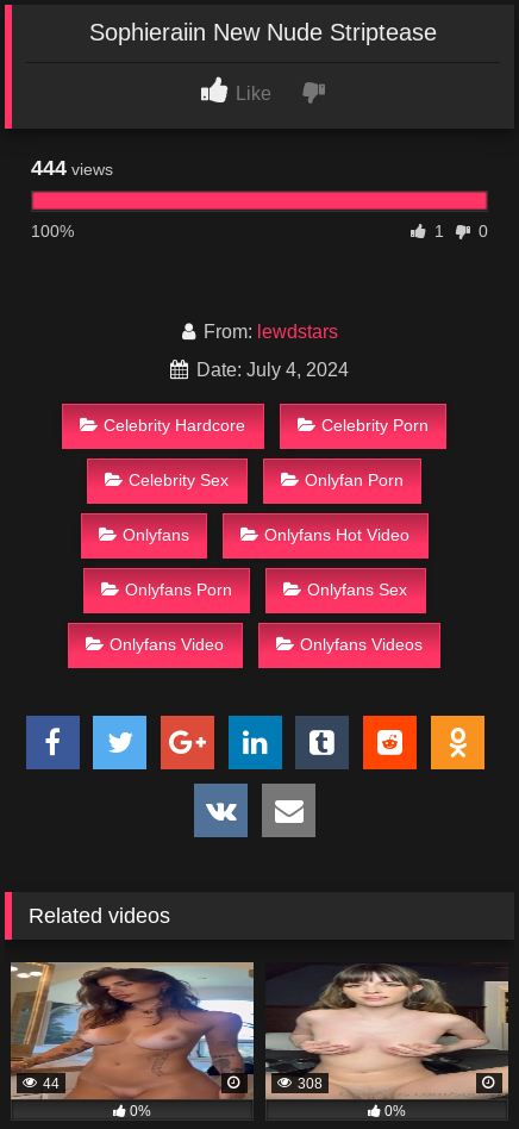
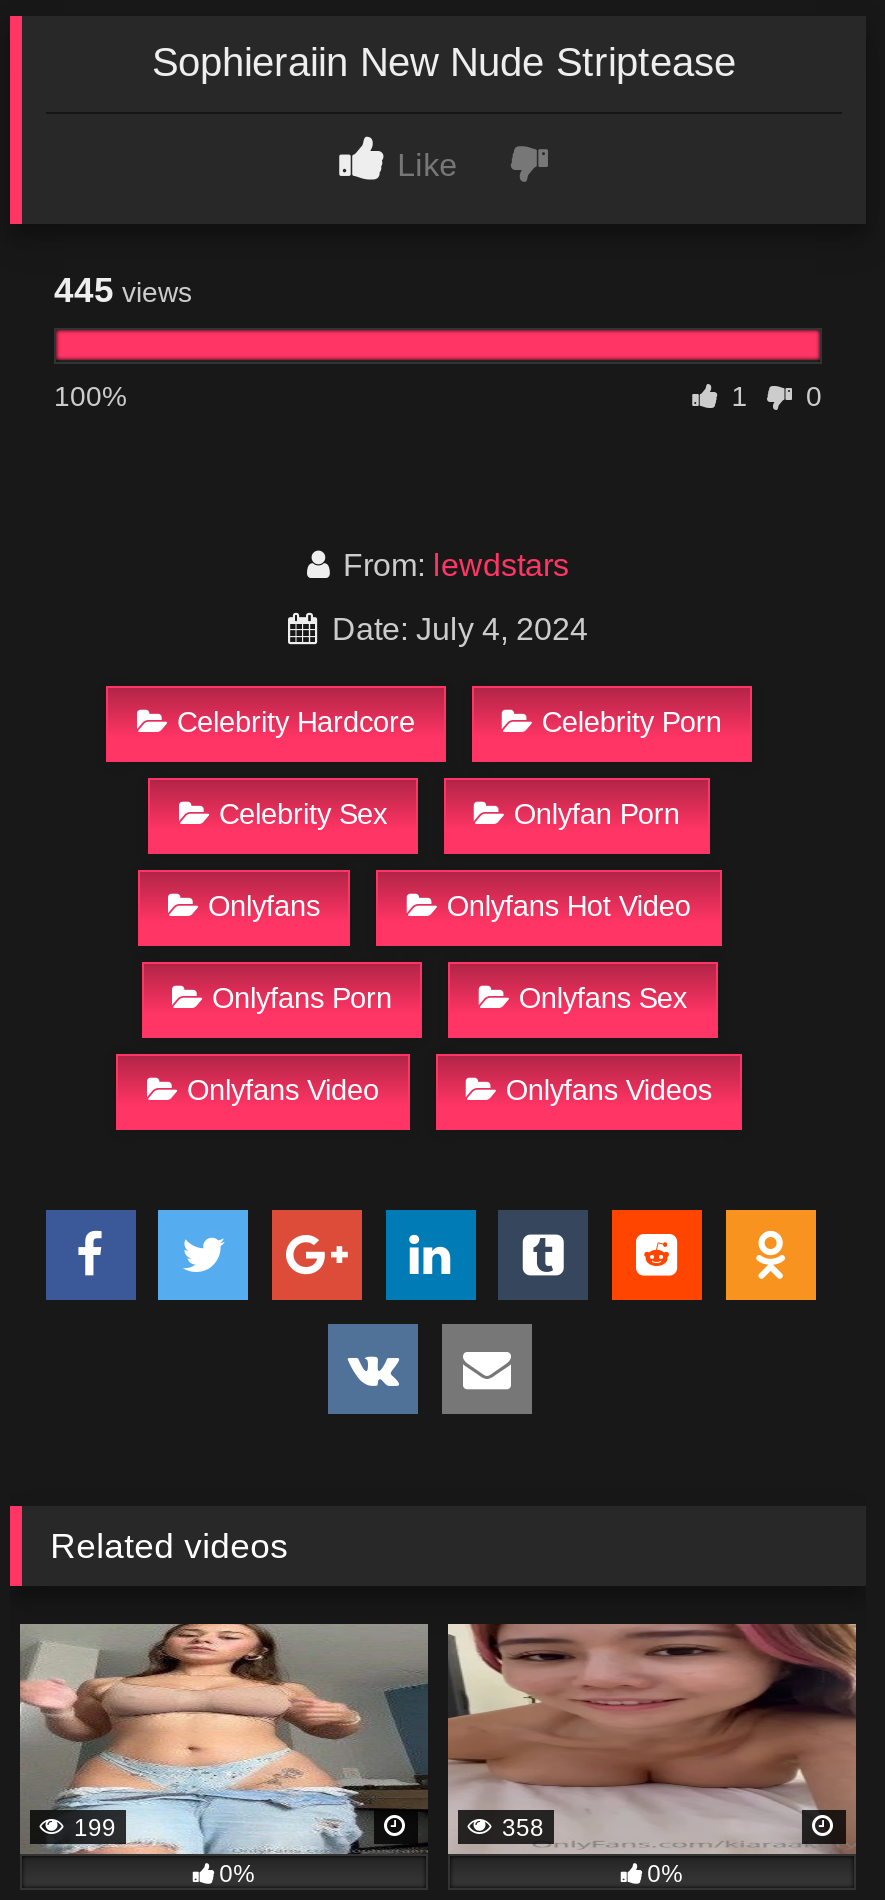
- 444 views
+ 445 views

- [image]
- 44
+ [image]
+ 199

- [image]
- 308
+ [image]
+ 358
